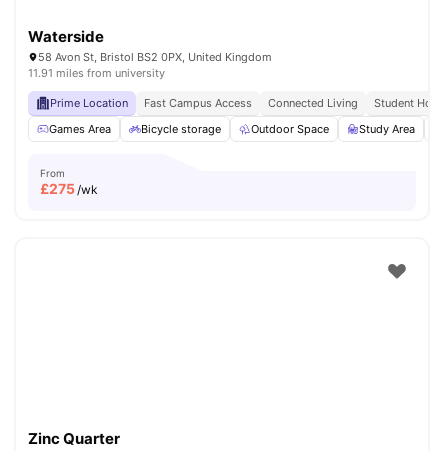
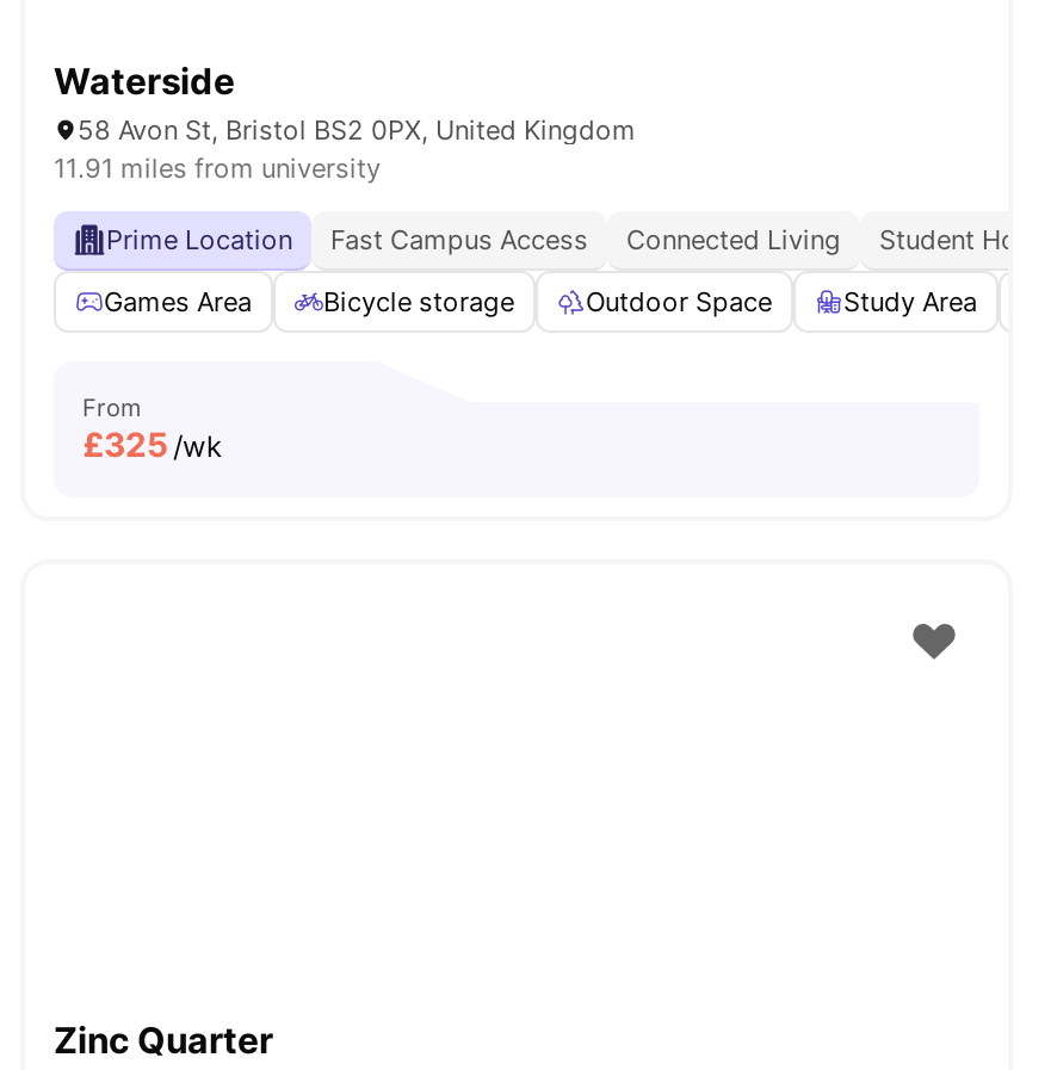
- £275 /wk
+ £325 /wk
